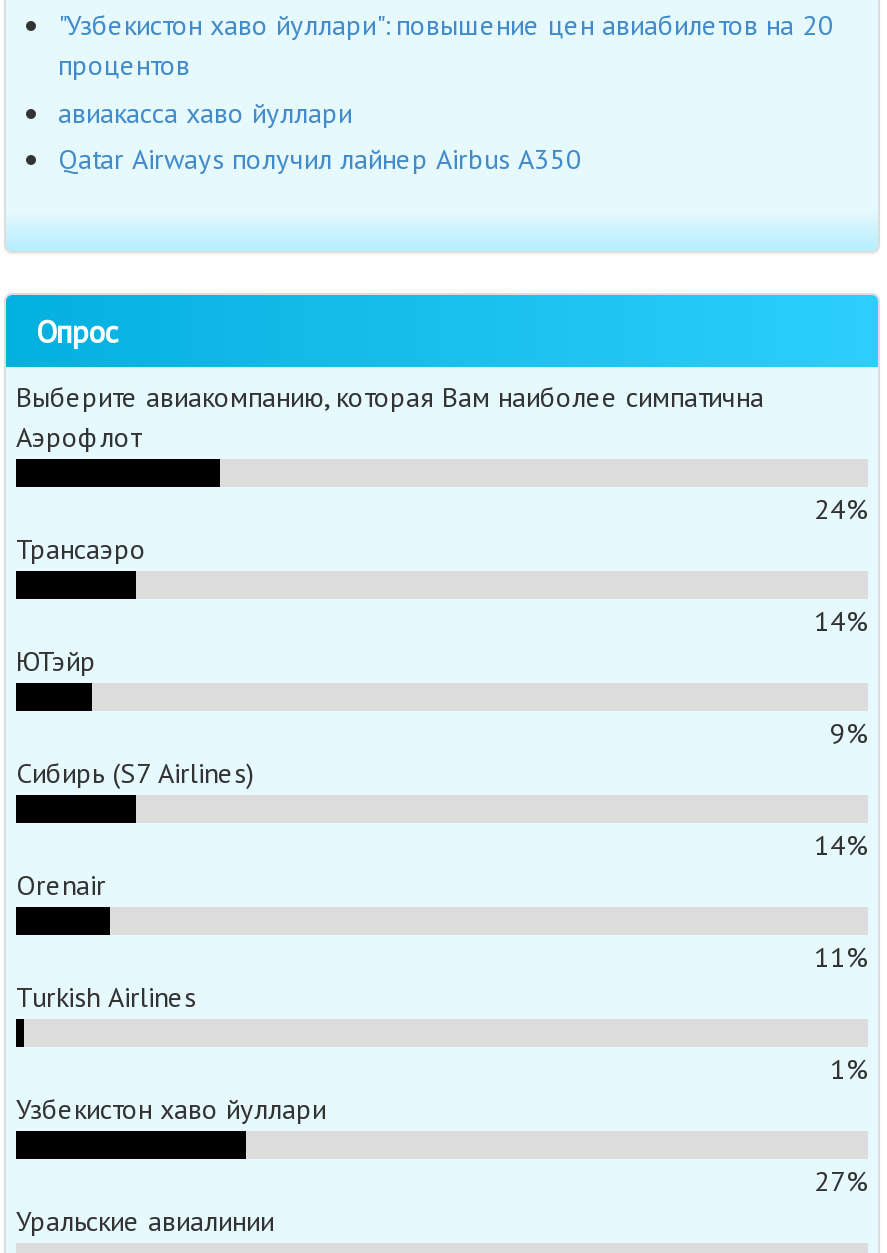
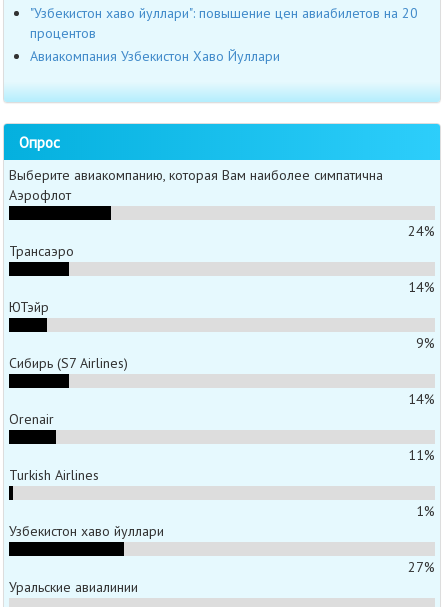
- авиакасса хаво йуллари
- Qatar Airways получил лайнер Airbus А350
+ Авиакомпания Узбекистон Хаво Йуллари
